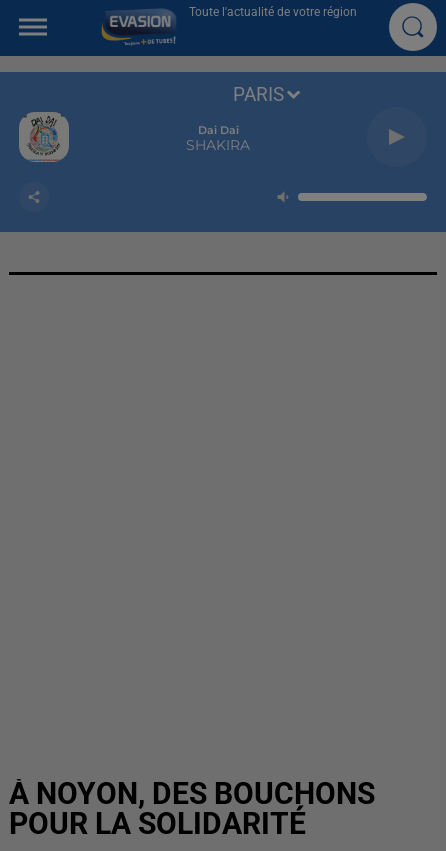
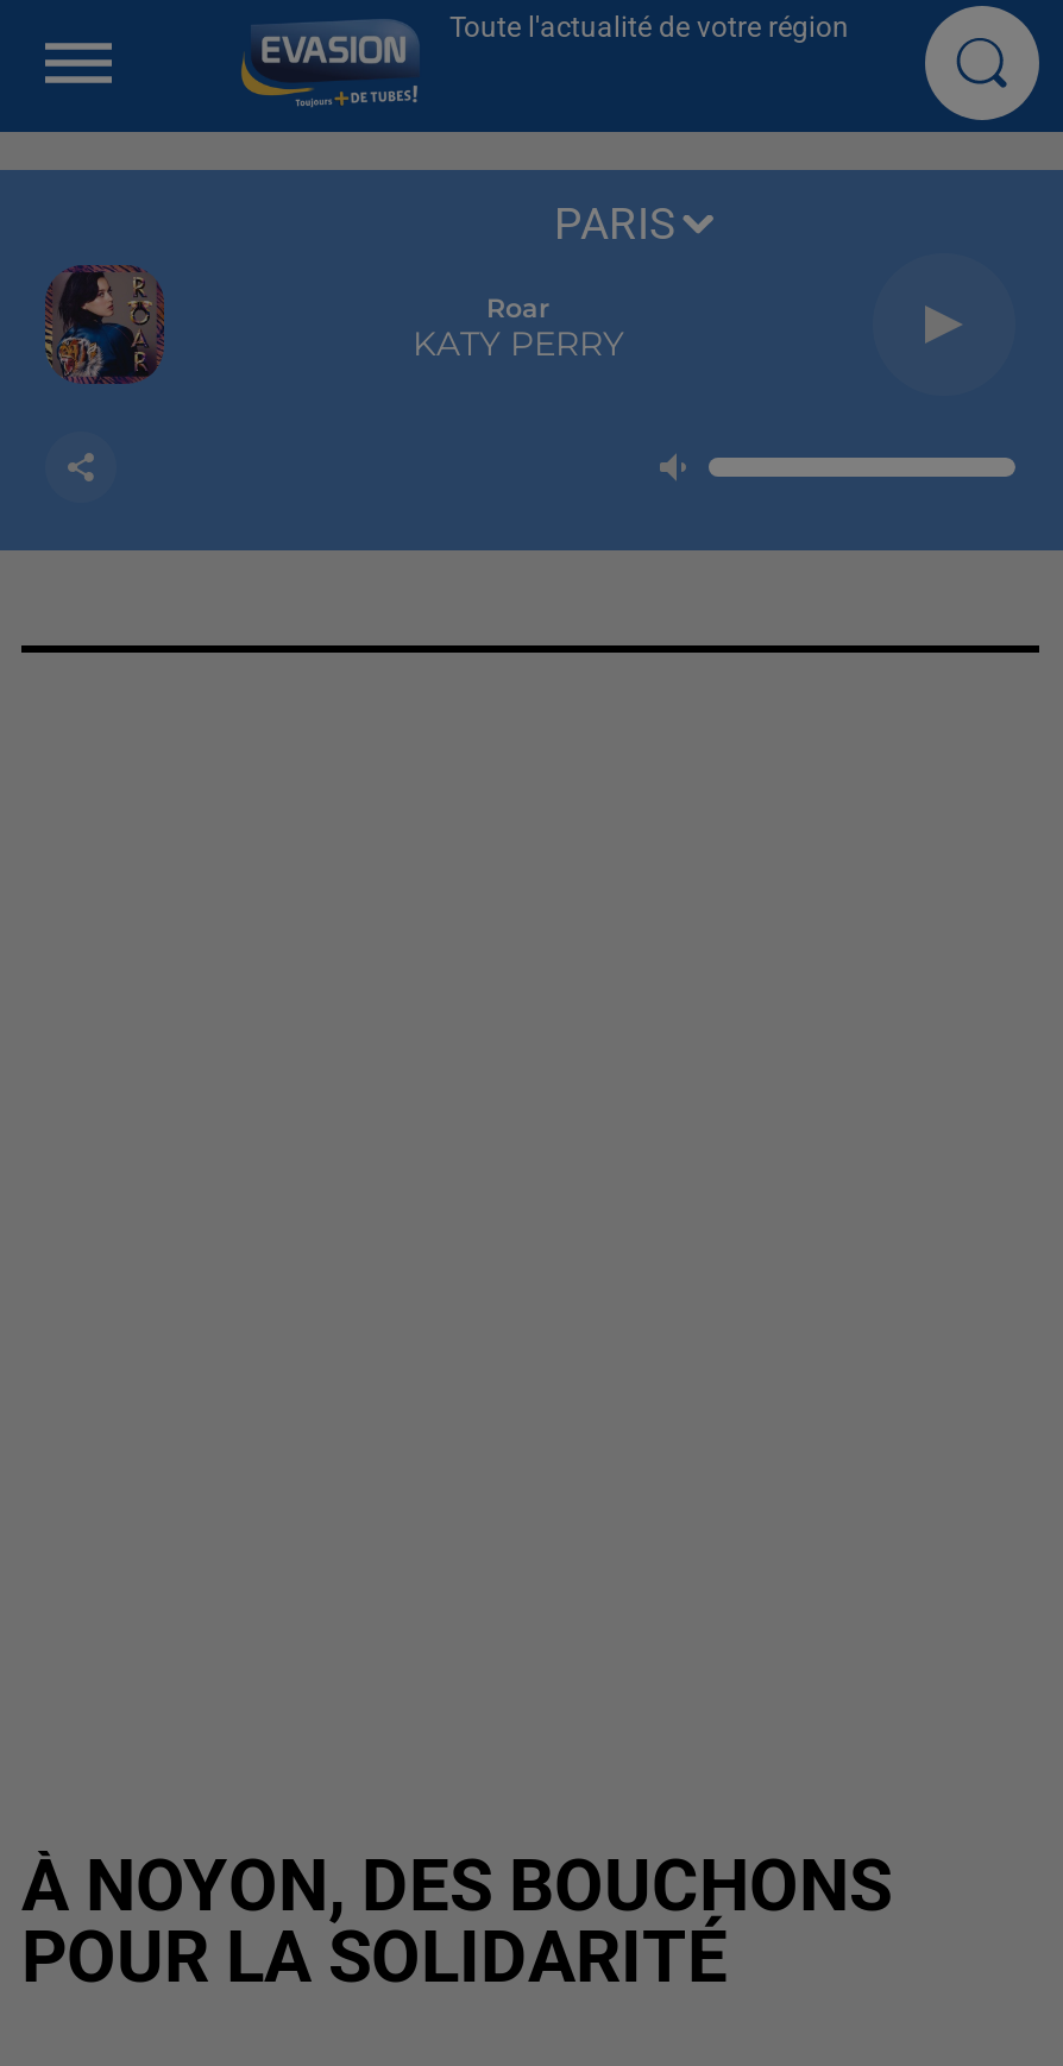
- [image]
+ [image]

- Dai Dai
- SHAKIRA
+ Roar
+ KATY PERRY
